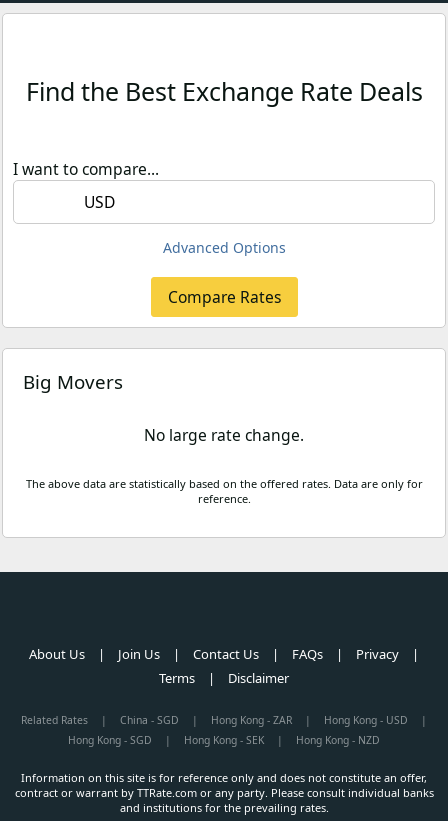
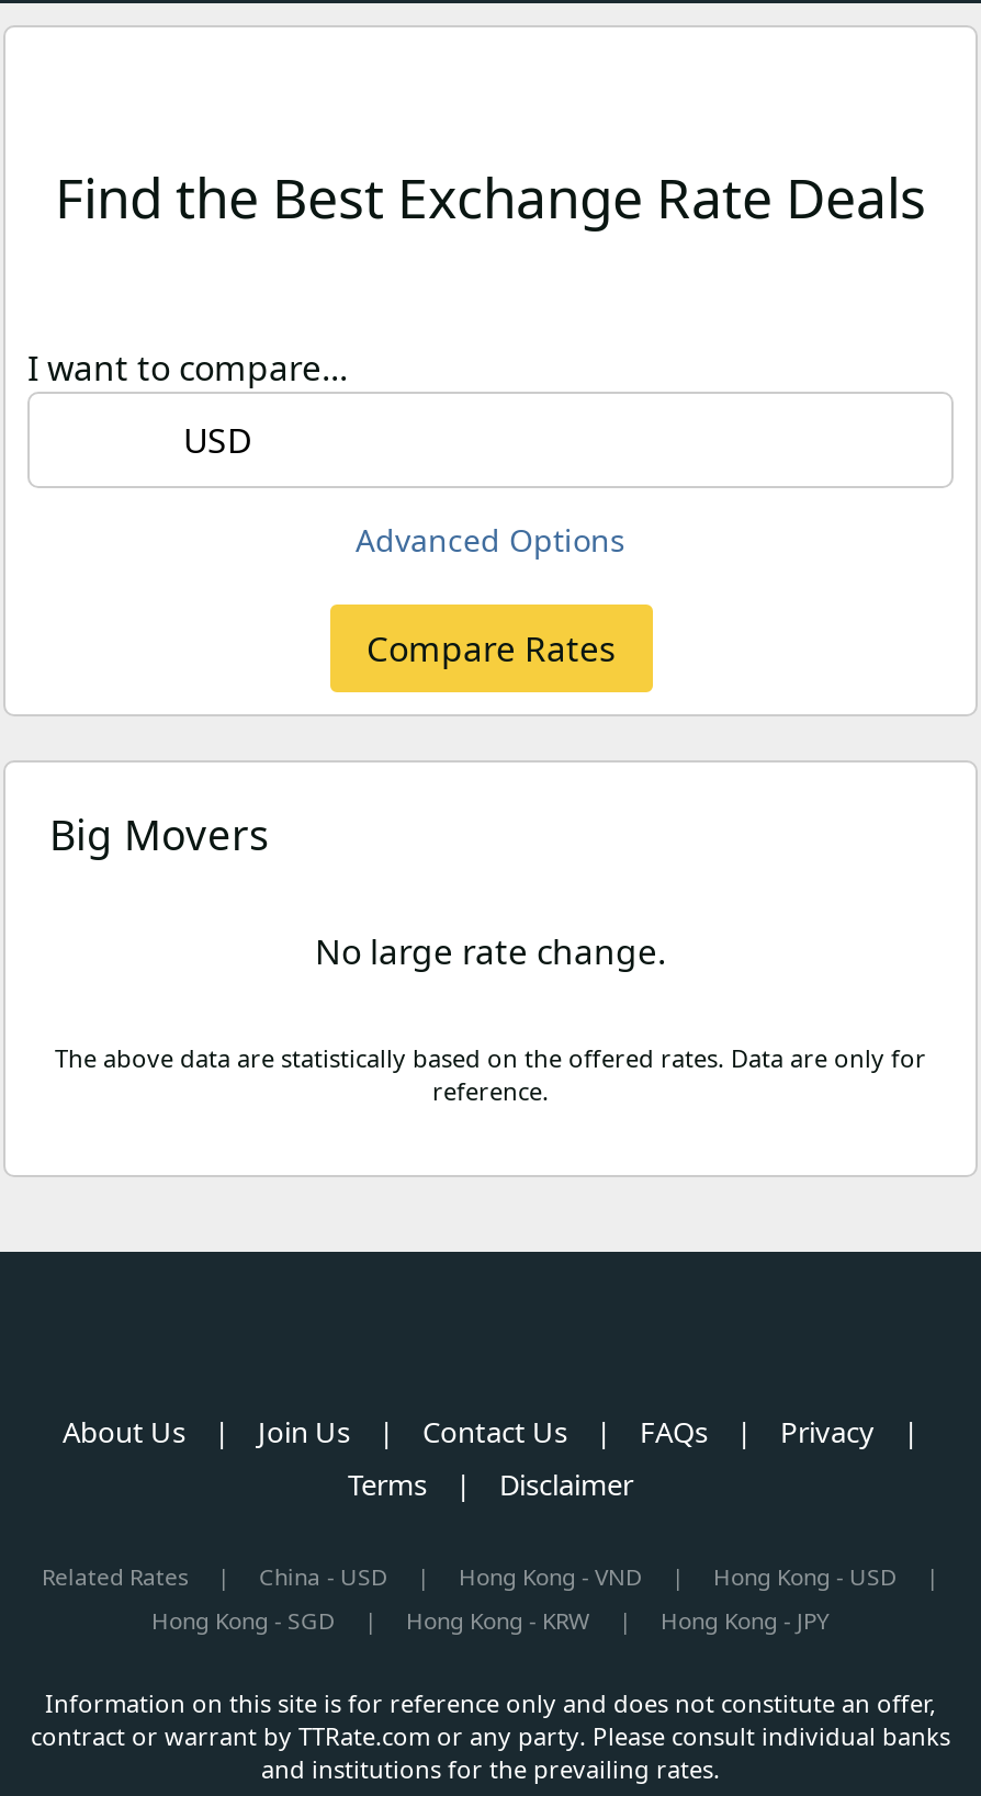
- China - SGD
+ China - USD

- Hong Kong - ZAR
+ Hong Kong - VND

- Hong Kong - SEK
+ Hong Kong - KRW

- Hong Kong - NZD
+ Hong Kong - JPY
